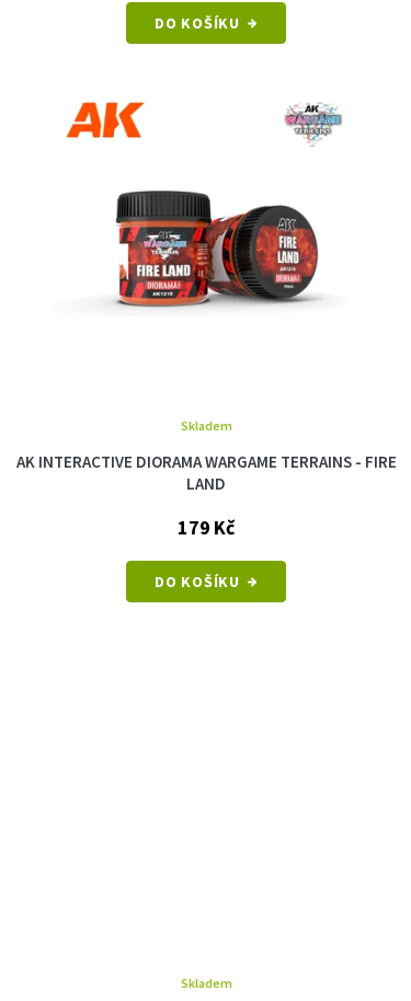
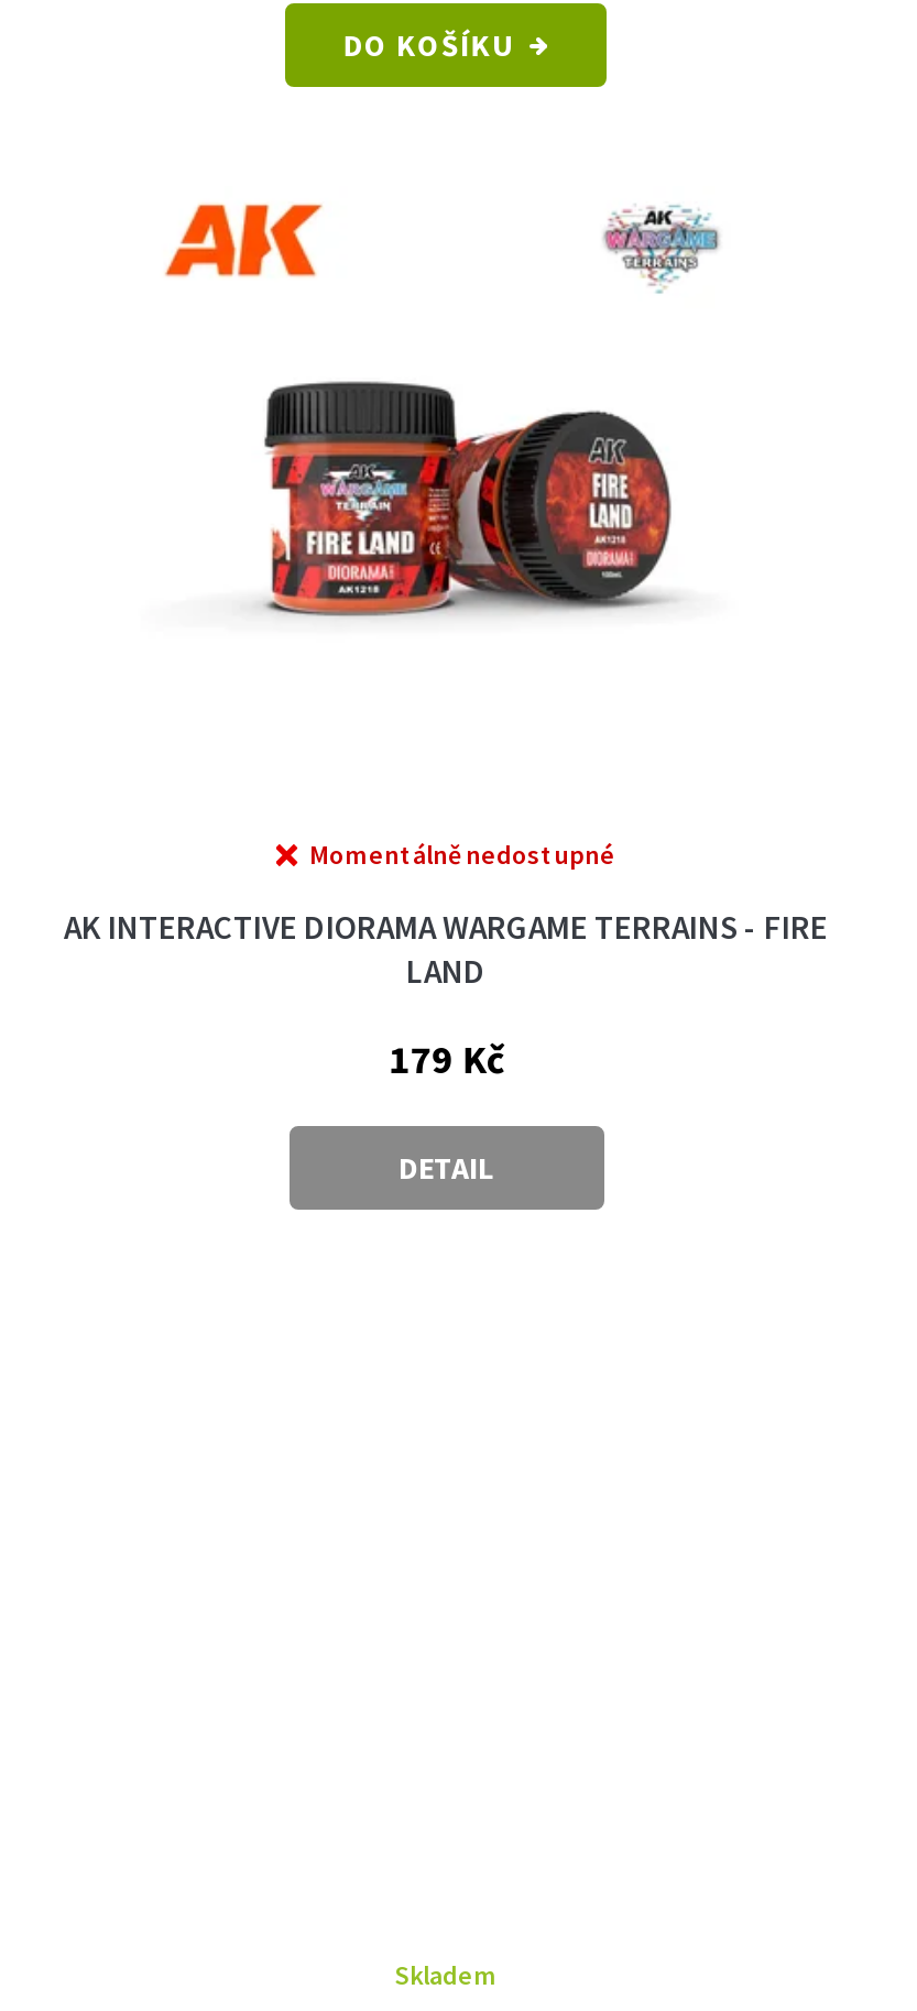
- Skladem
+ Momentálně nedostupné

- DO KOŠÍKU
+ DETAIL
